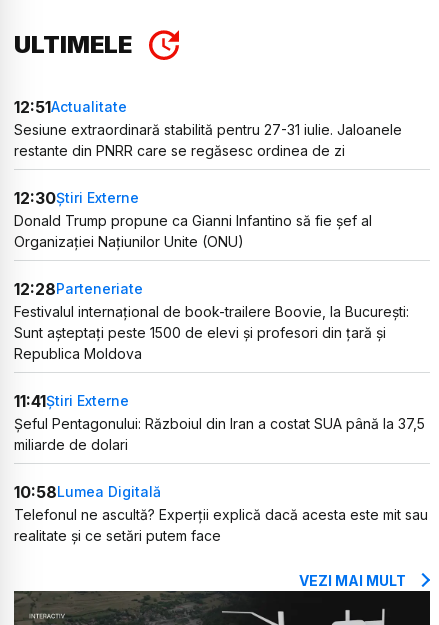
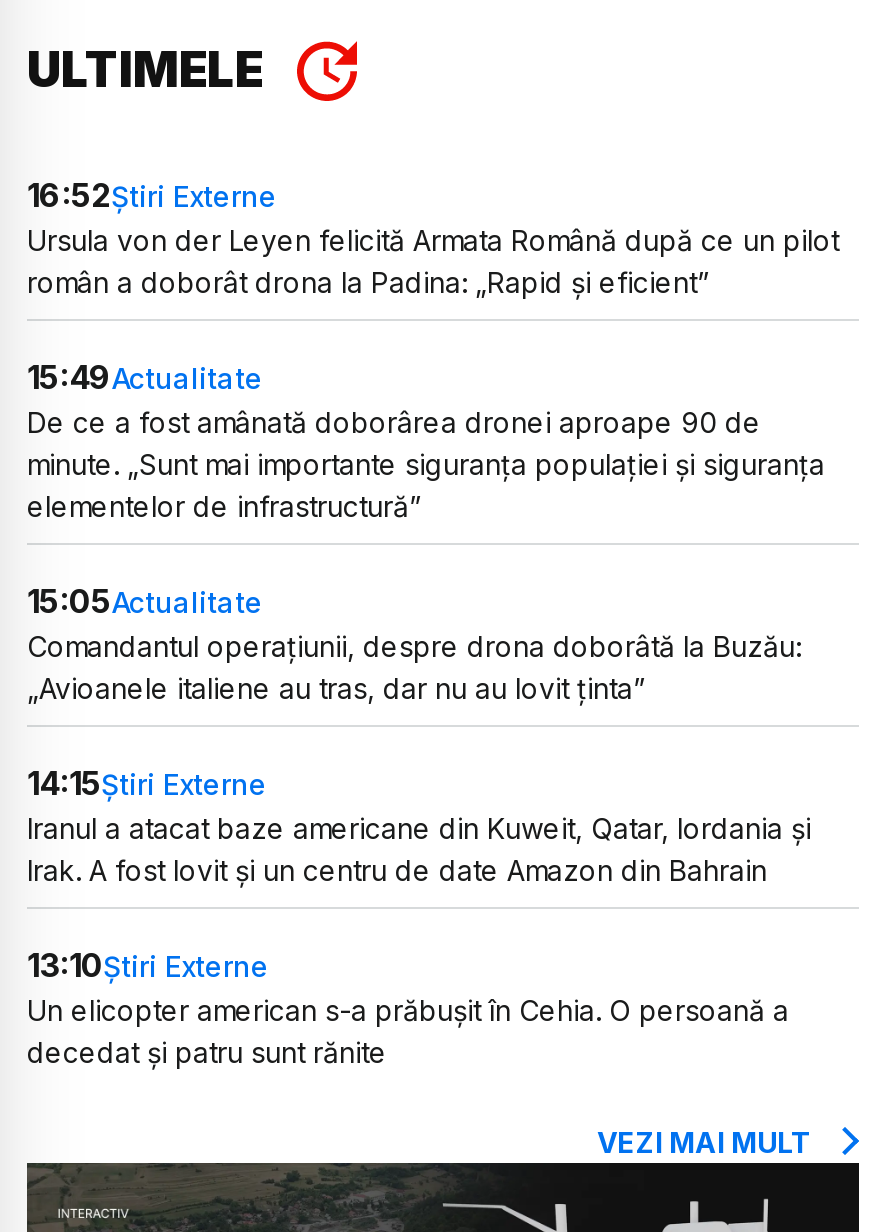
- 12:51Actualitate
- Sesiune extraordinară stabilită pentru 27-31 iulie. Jaloanele
- restante din PNRR care se regăsesc ordinea de zi
+ 16:52Știri Externe
+ Ursula von der Leyen felicită Armata Română după ce un pilot
+ român a doborât drona la Padina: „Rapid și eficient”

- 12:30Știri Externe
- Donald Trump propune ca Gianni Infantino să fie șef al
- Organizației Națiunilor Unite (ONU)
+ 15:49Actualitate
+ De ce a fost amânată doborârea dronei aproape 90 de
+ minute. „Sunt mai importante siguranţa populaţiei şi siguranţa
+ elementelor de infrastructură”

- 12:28Parteneriate
- Festivalul internațional de book-trailere Boovie, la București:
- Sunt așteptați peste 1500 de elevi și profesori din țară și
- Republica Moldova
+ 15:05Actualitate
+ Comandantul operațiunii, despre drona doborâtă la Buzău:
+ „Avioanele italiene au tras, dar nu au lovit ținta”

- 11:41Știri Externe
- Șeful Pentagonului: Războiul din Iran a costat SUA până la 37,5
- miliarde de dolari
+ 14:15Știri Externe
+ Iranul a atacat baze americane din Kuweit, Qatar, Iordania și
+ Irak. A fost lovit și un centru de date Amazon din Bahrain

- 10:58Lumea Digitală
- Telefonul ne ascultă? Experții explică dacă acesta este mit sau
- realitate și ce setări putem face
+ 13:10Știri Externe
+ Un elicopter american s-a prăbușit în Cehia. O persoană a
+ decedat și patru sunt rănite
